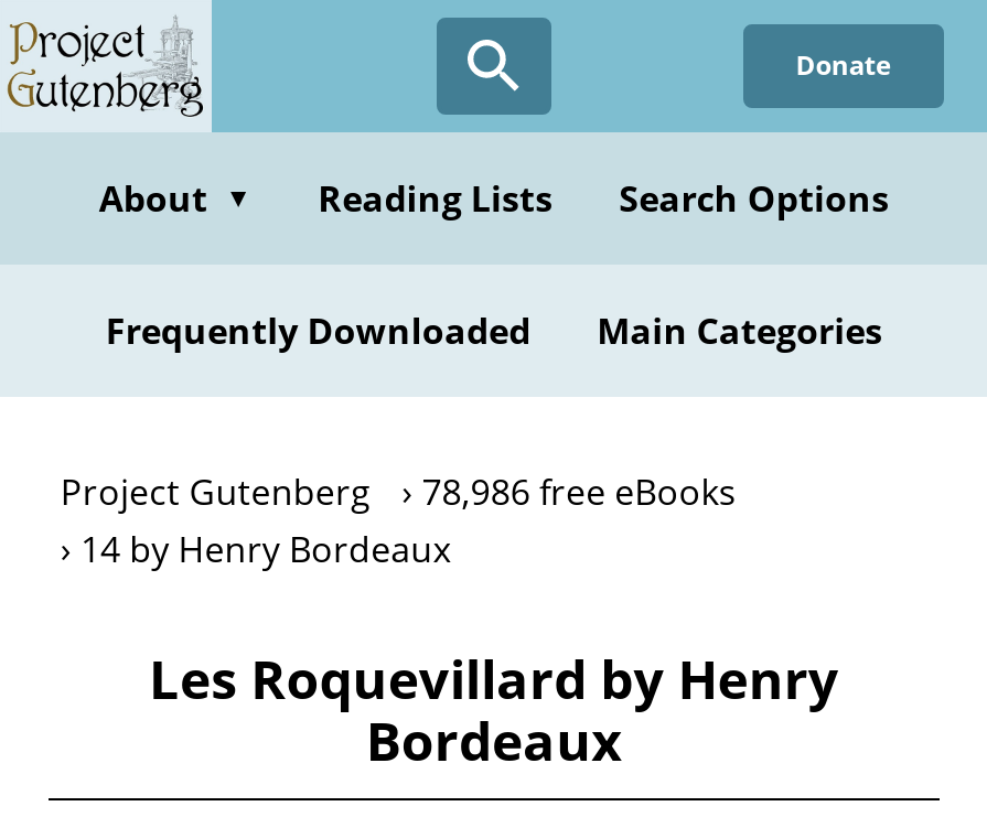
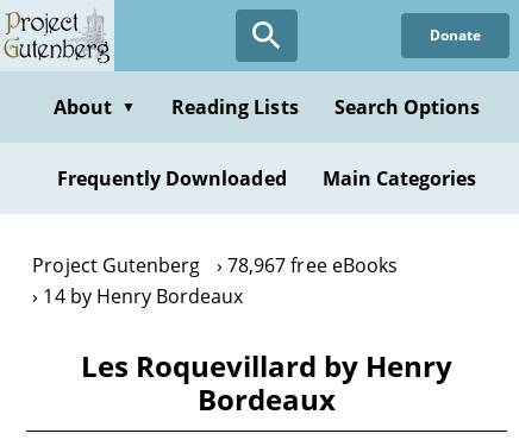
- Project Gutenberg 78,986 free eBooks
+ Project Gutenberg 78,967 free eBooks
